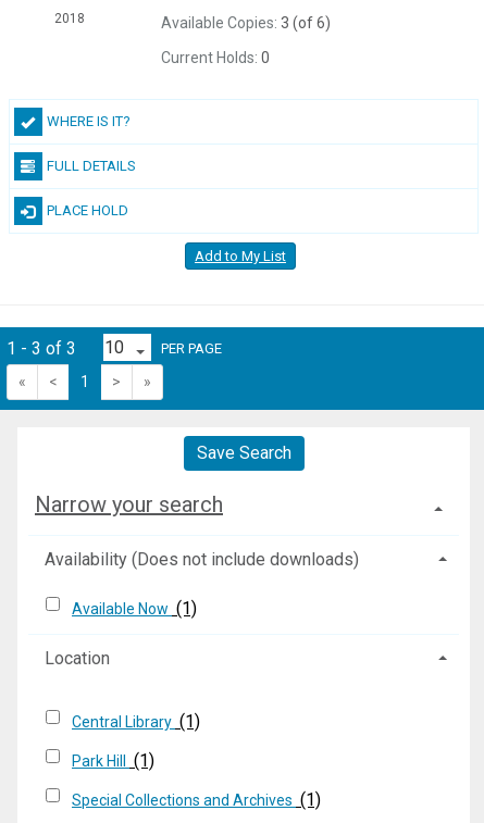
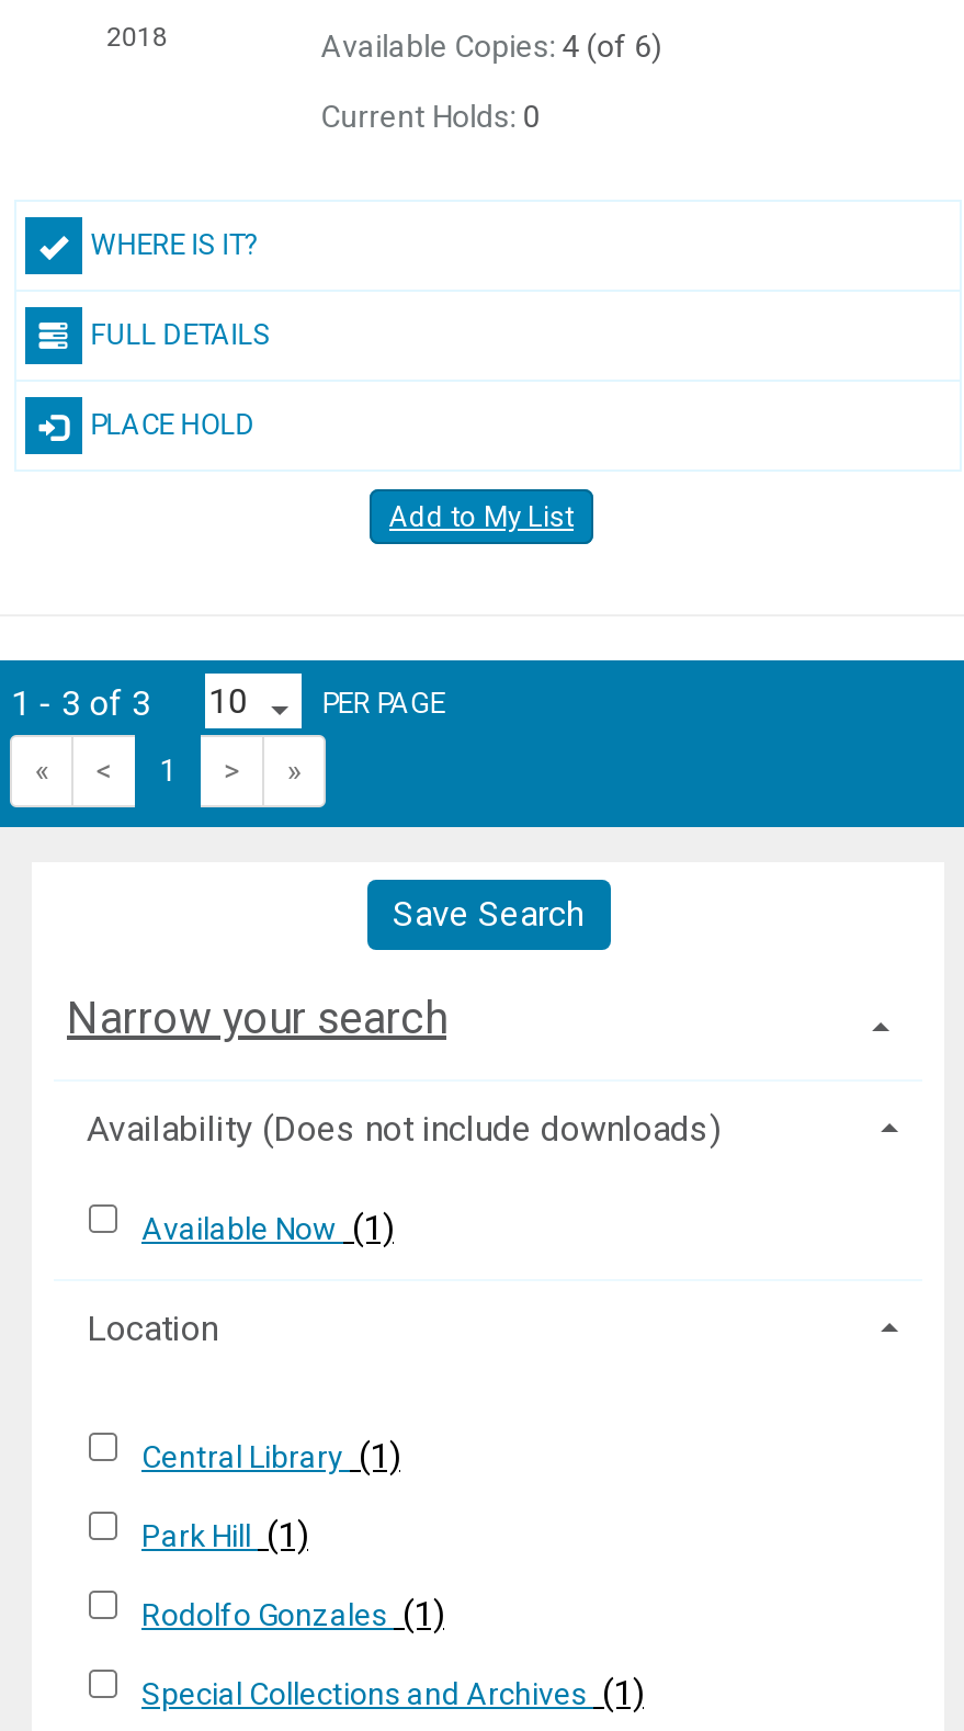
- Available Copies: 3 (of 6)
+ Available Copies: 4 (of 6)

+ Rodolfo Gonzales (1)
